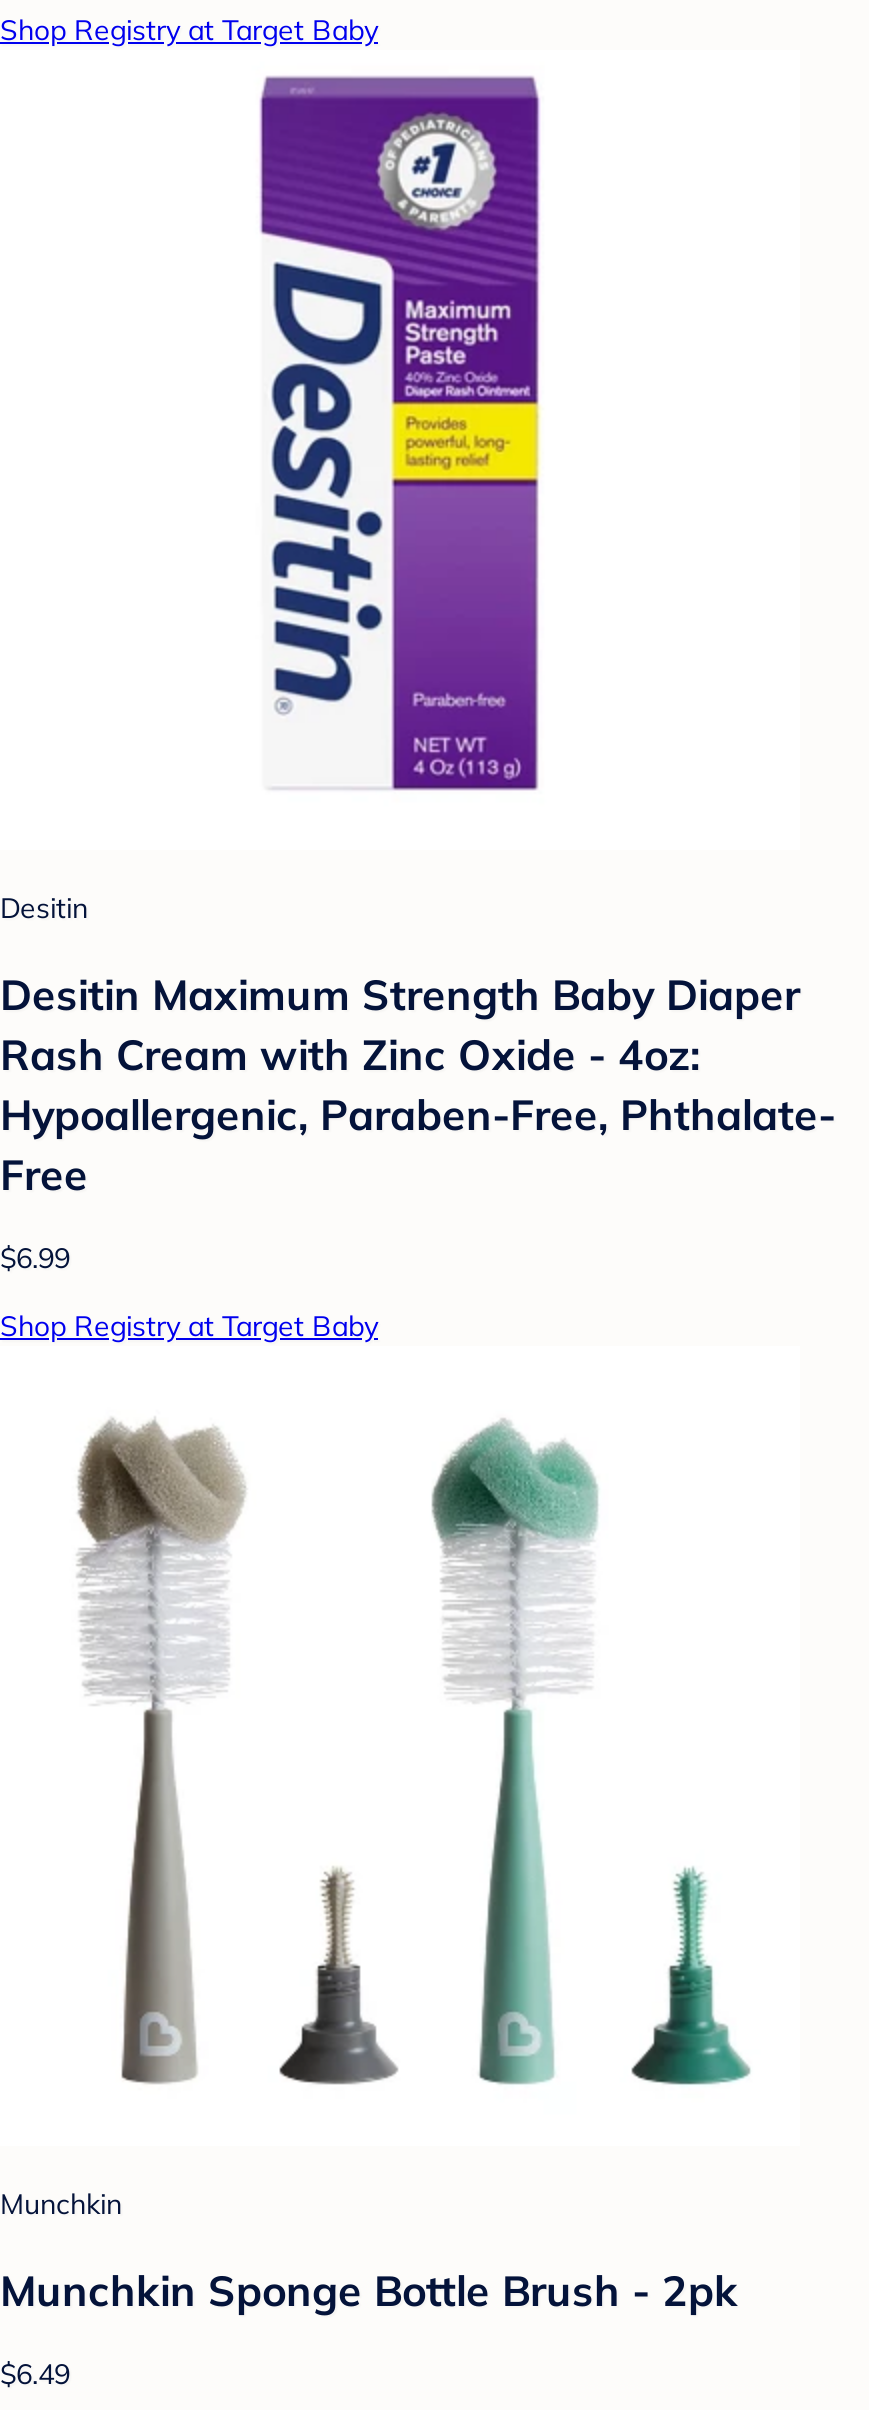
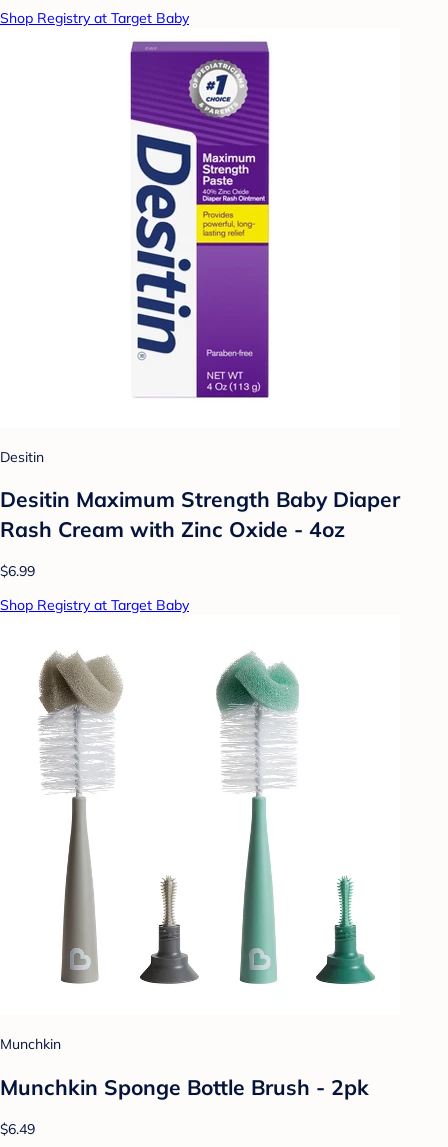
- Rash Cream with Zinc Oxide - 4oz:
- Hypoallergenic, Paraben-Free, Phthalate-
- Free
+ Rash Cream with Zinc Oxide - 4oz
